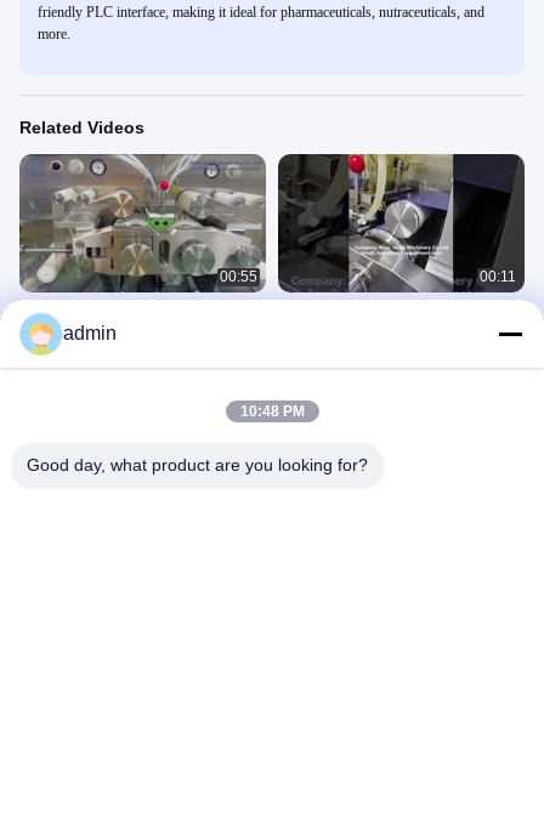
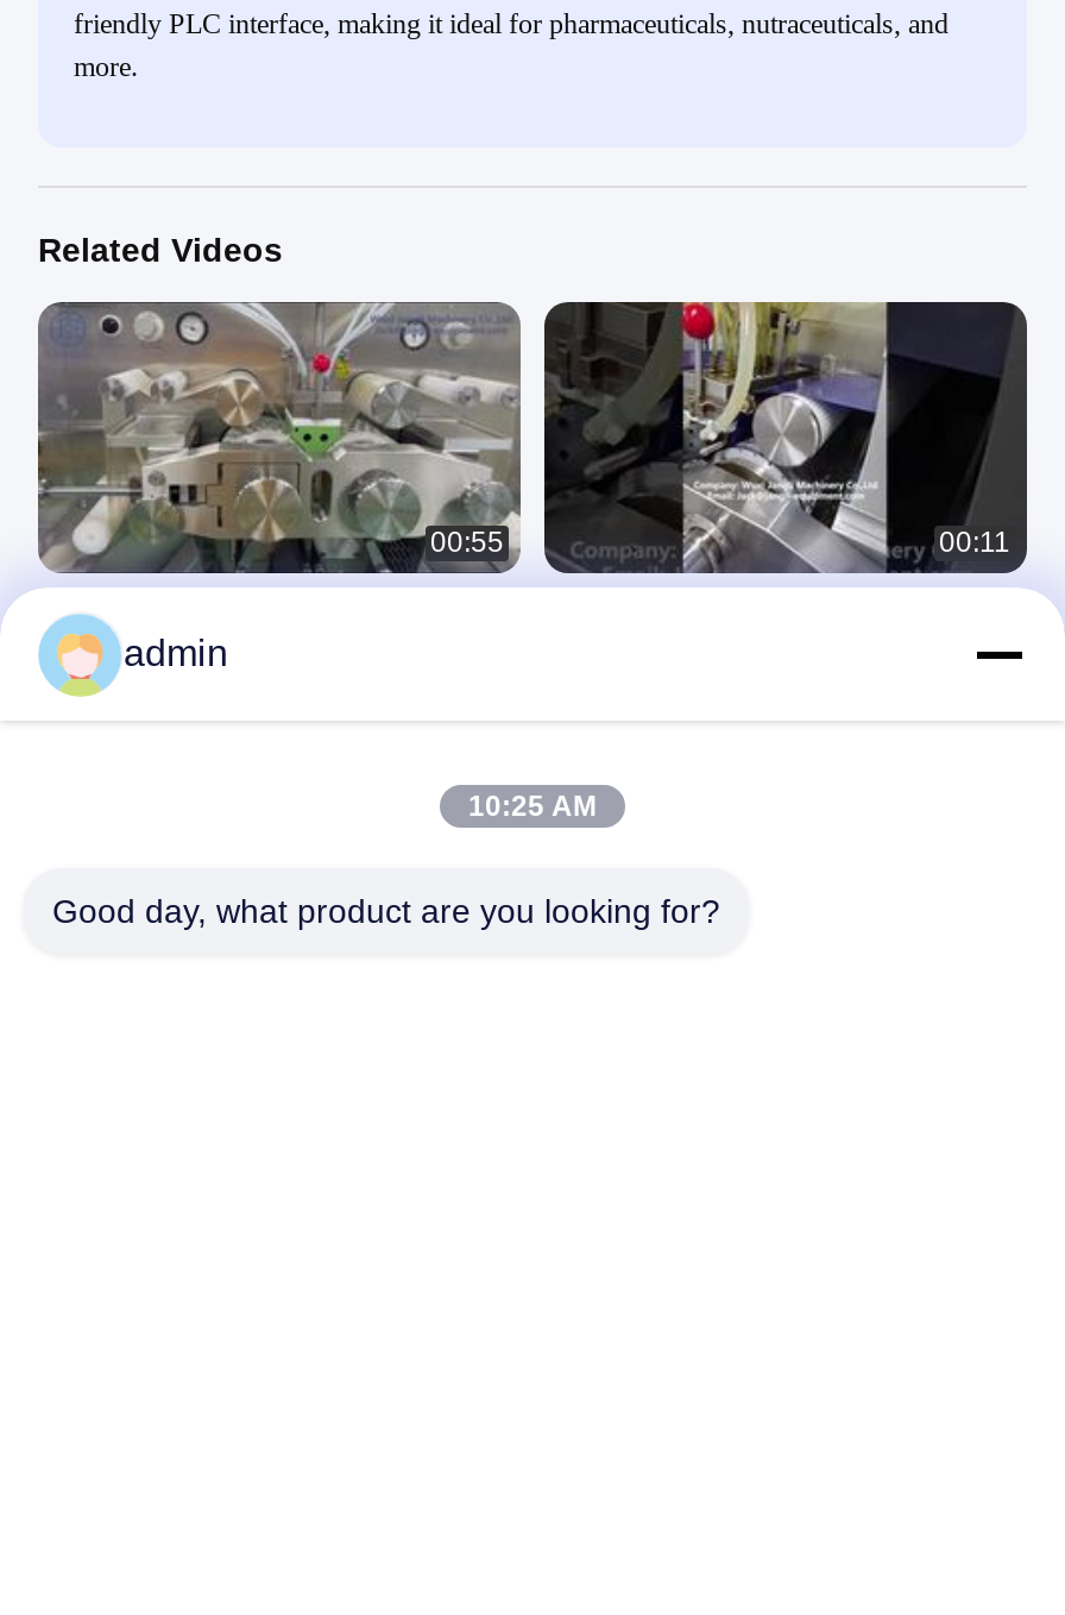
- 10:48 PM
+ 10:25 AM
